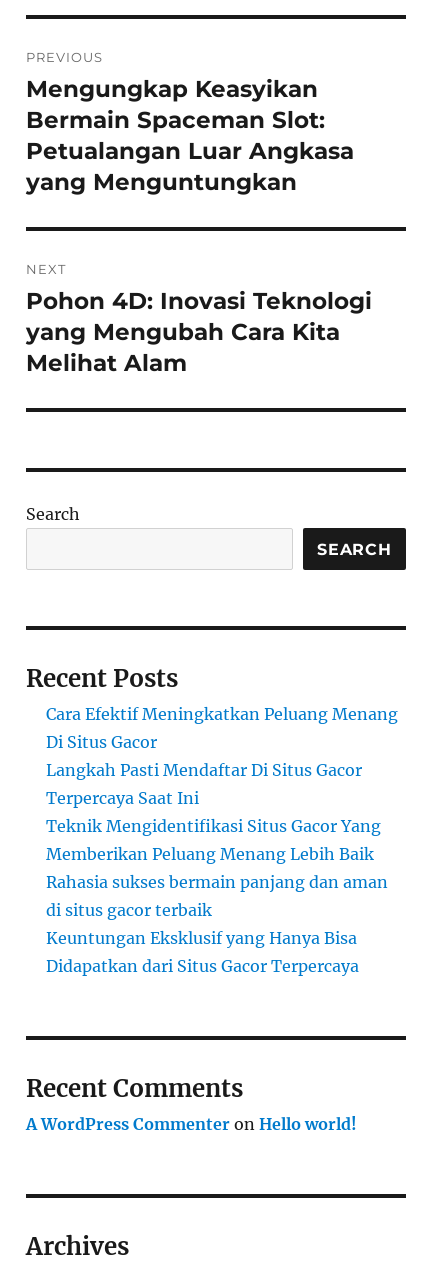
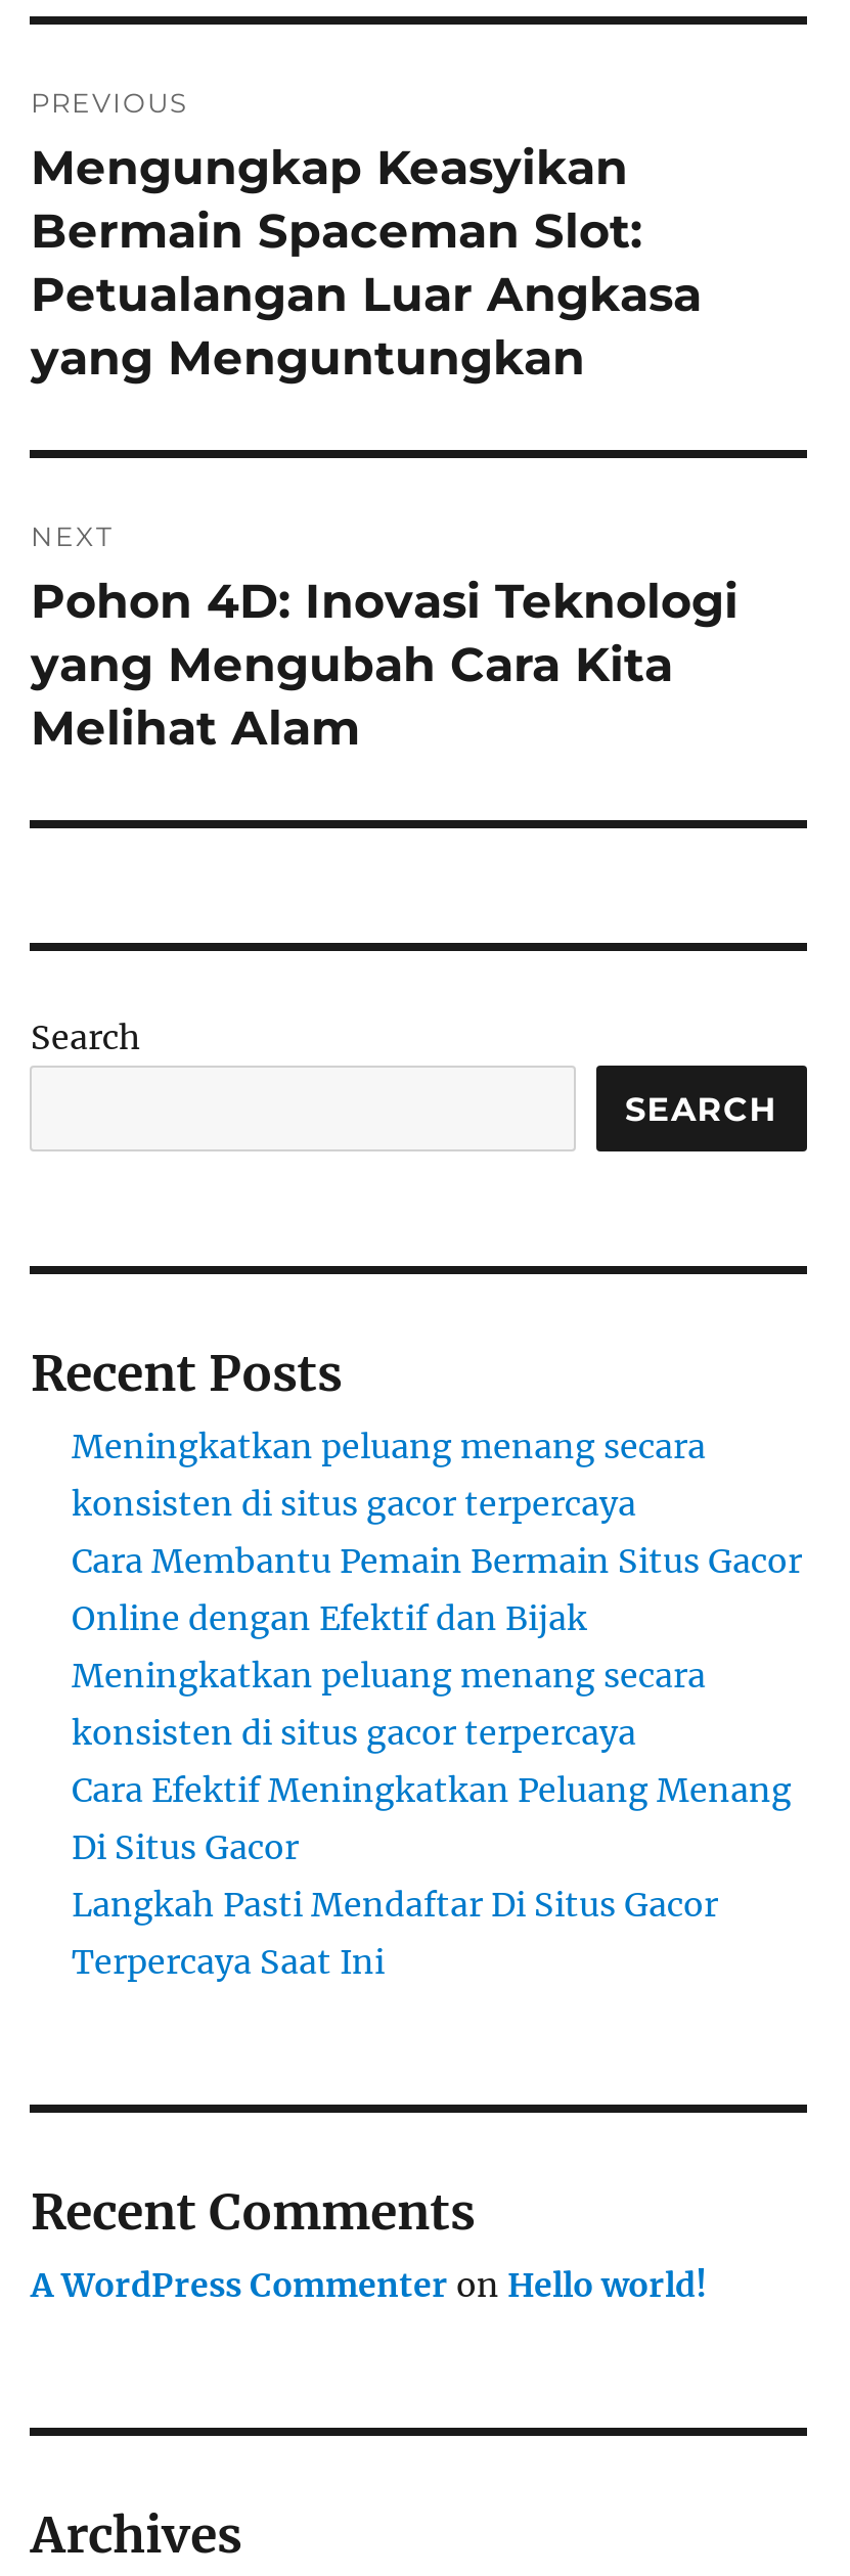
+ Meningkatkan peluang menang secara
+ konsisten di situs gacor terpercaya
+ Cara Membantu Pemain Bermain Situs Gacor
+ Online dengan Efektif dan Bijak
+ Meningkatkan peluang menang secara
+ konsisten di situs gacor terpercaya

moved down: Cara Efektif Meningkatkan Peluang Menang | Di Situs Gacor | Langkah Pasti Mendaftar Di Situs Gacor | Terpercaya Saat Ini

- Teknik Mengidentifikasi Situs Gacor Yang
- Memberikan Peluang Menang Lebih Baik
- Rahasia sukses bermain panjang dan aman
- di situs gacor terbaik
- Keuntungan Eksklusif yang Hanya Bisa
- Didapatkan dari Situs Gacor Terpercaya
